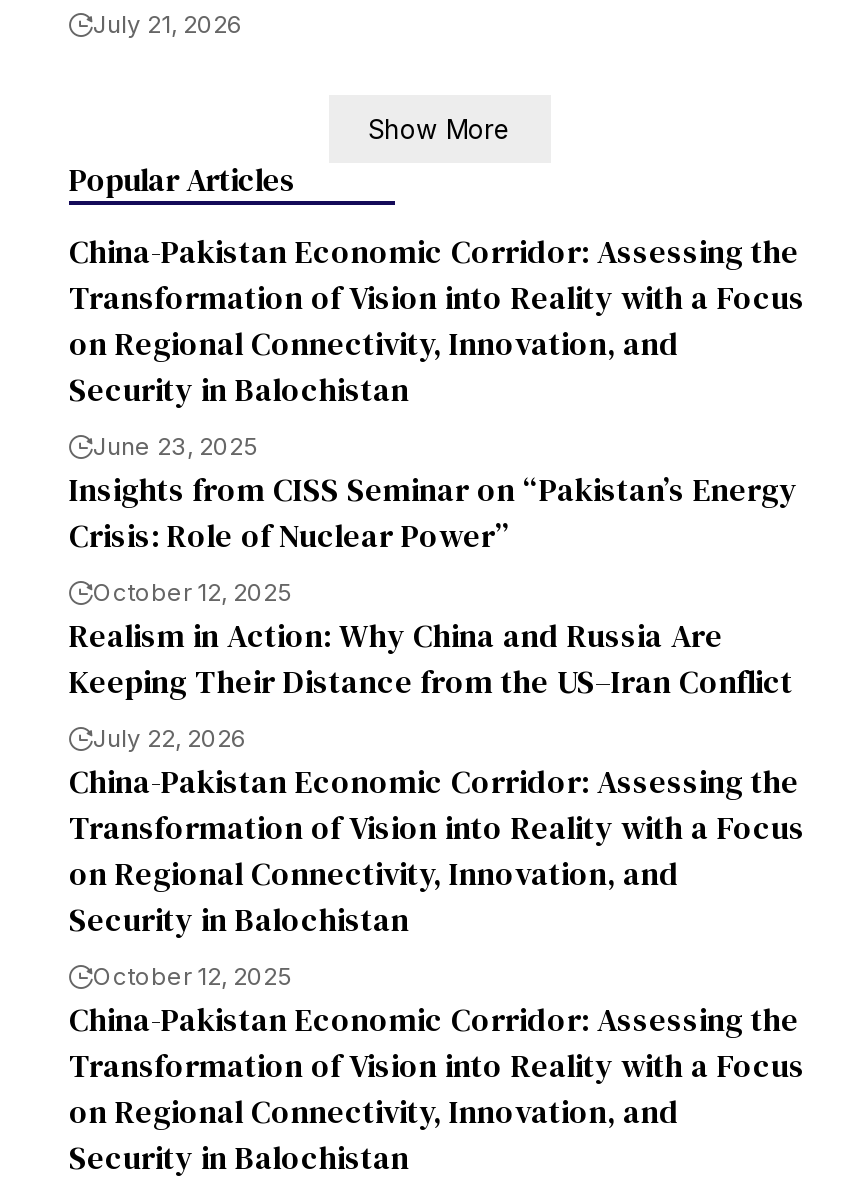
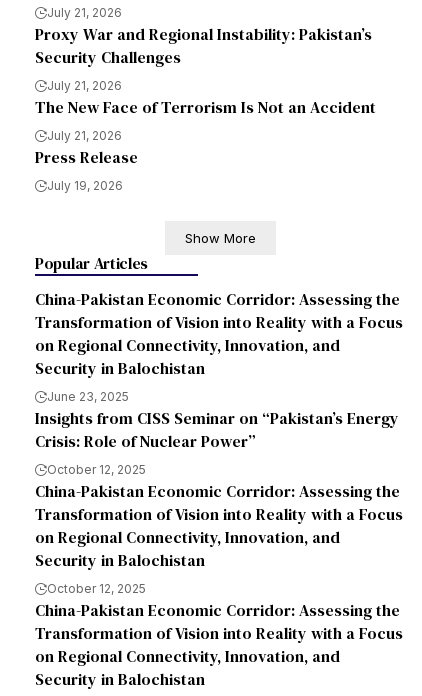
+ Proxy War and Regional Instability: Pakistan’s
+ Security Challenges
+ July 21, 2026
+ The New Face of Terrorism Is Not an Accident
+ July 21, 2026
+ Press Release
+ July 19, 2026

moved down: Show More | Popular Articles | China-Pakistan Economic Corridor: Assessing the | ... | Crisis: Role of Nuclear Power” | October 12, 2025

- Realism in Action: Why China and Russia Are
- Keeping Their Distance from the US–Iran Conflict
- July 22, 2026
